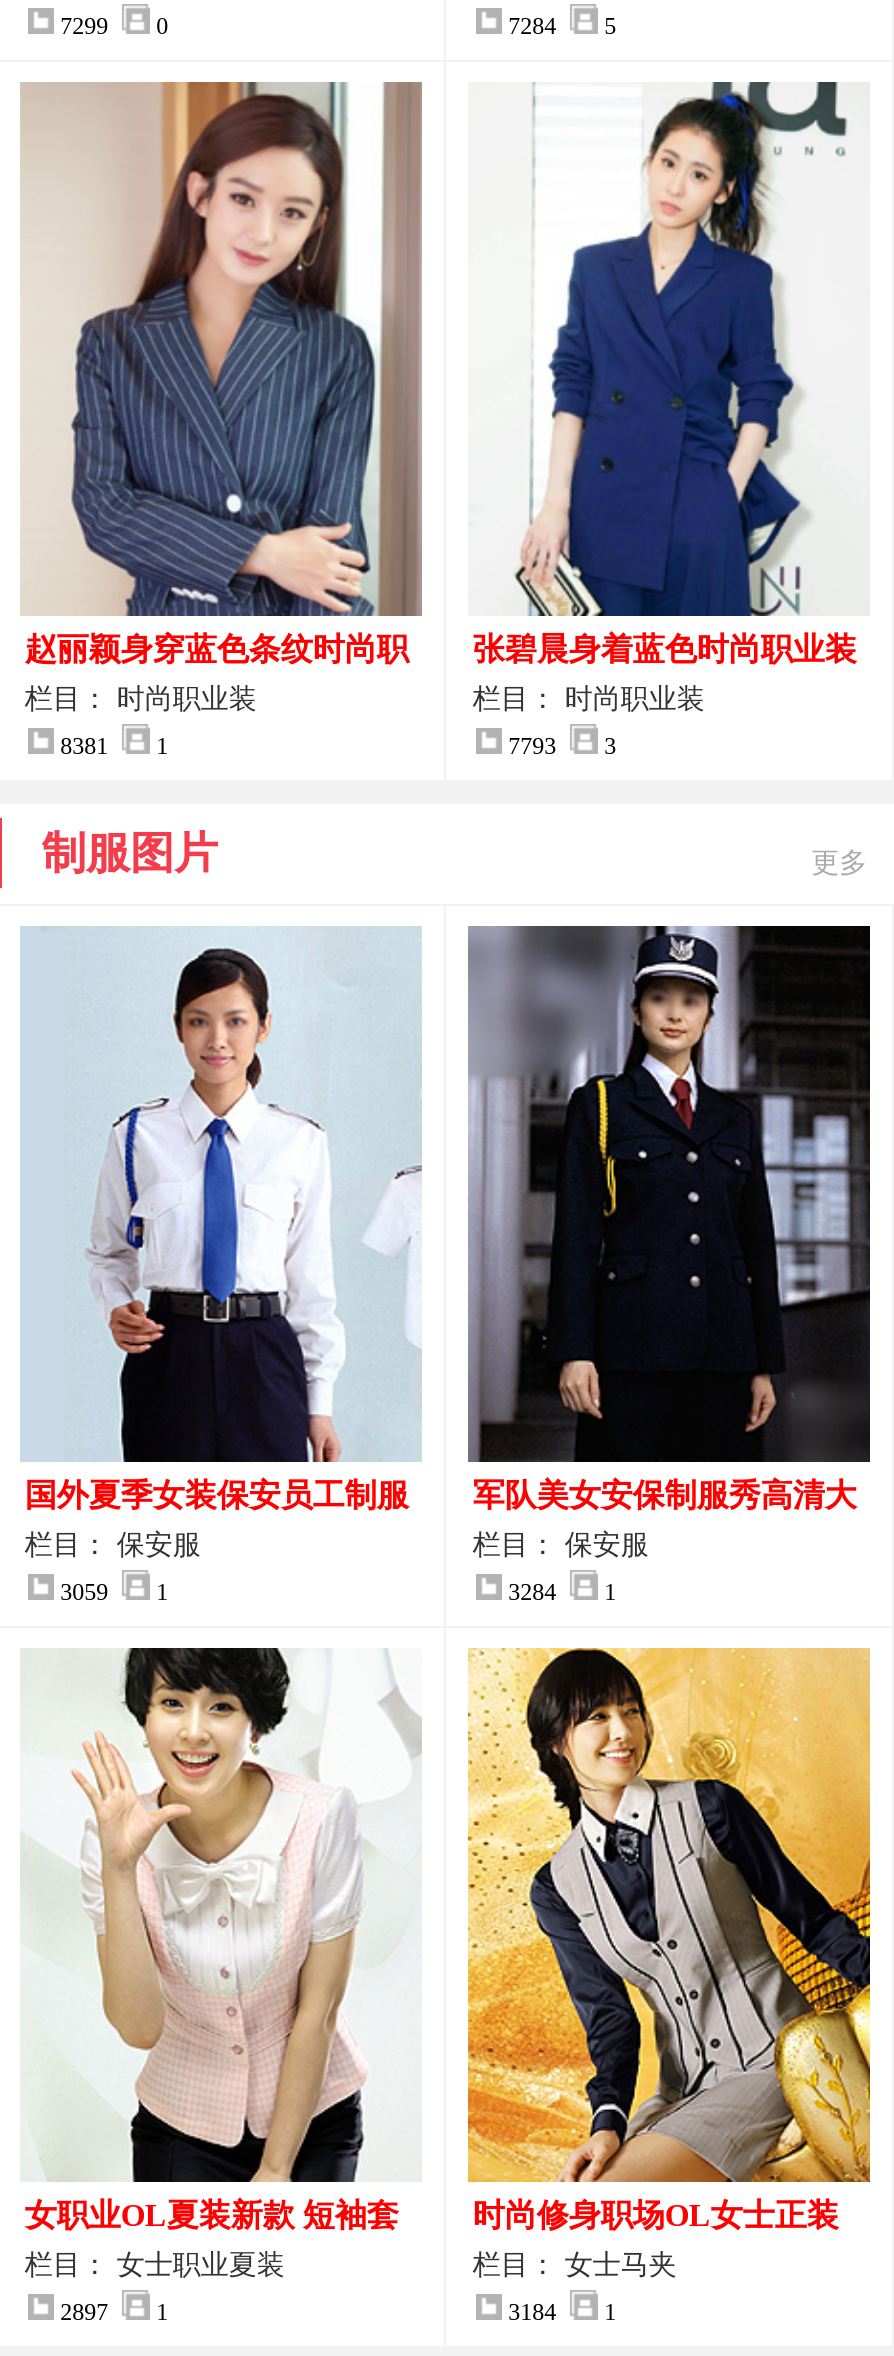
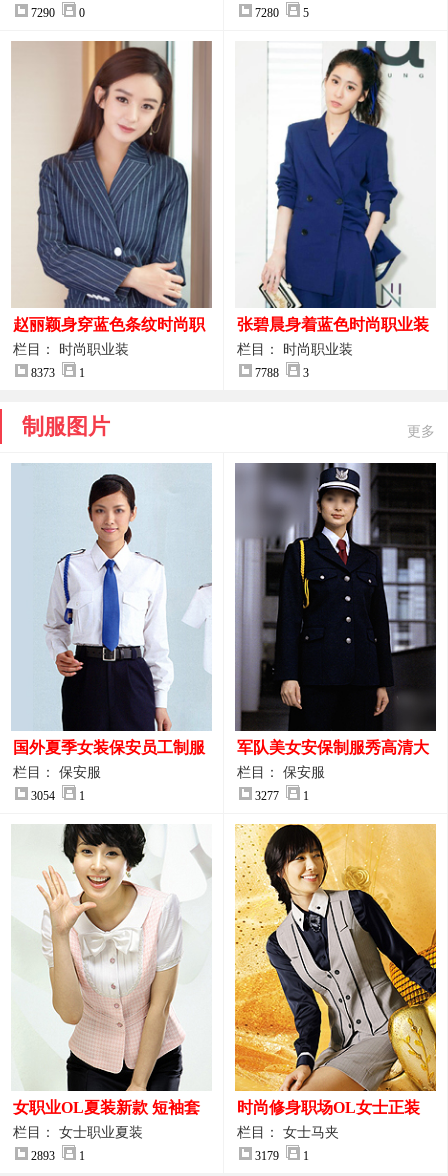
- 7299 0
+ 7290 0

- 7284 5
+ 7280 5

- 8381 1
+ 8373 1

- 7793 3
+ 7788 3

- 3059 1
+ 3054 1

- 3284 1
+ 3277 1

- 2897 1
+ 2893 1

- 3184 1
+ 3179 1
